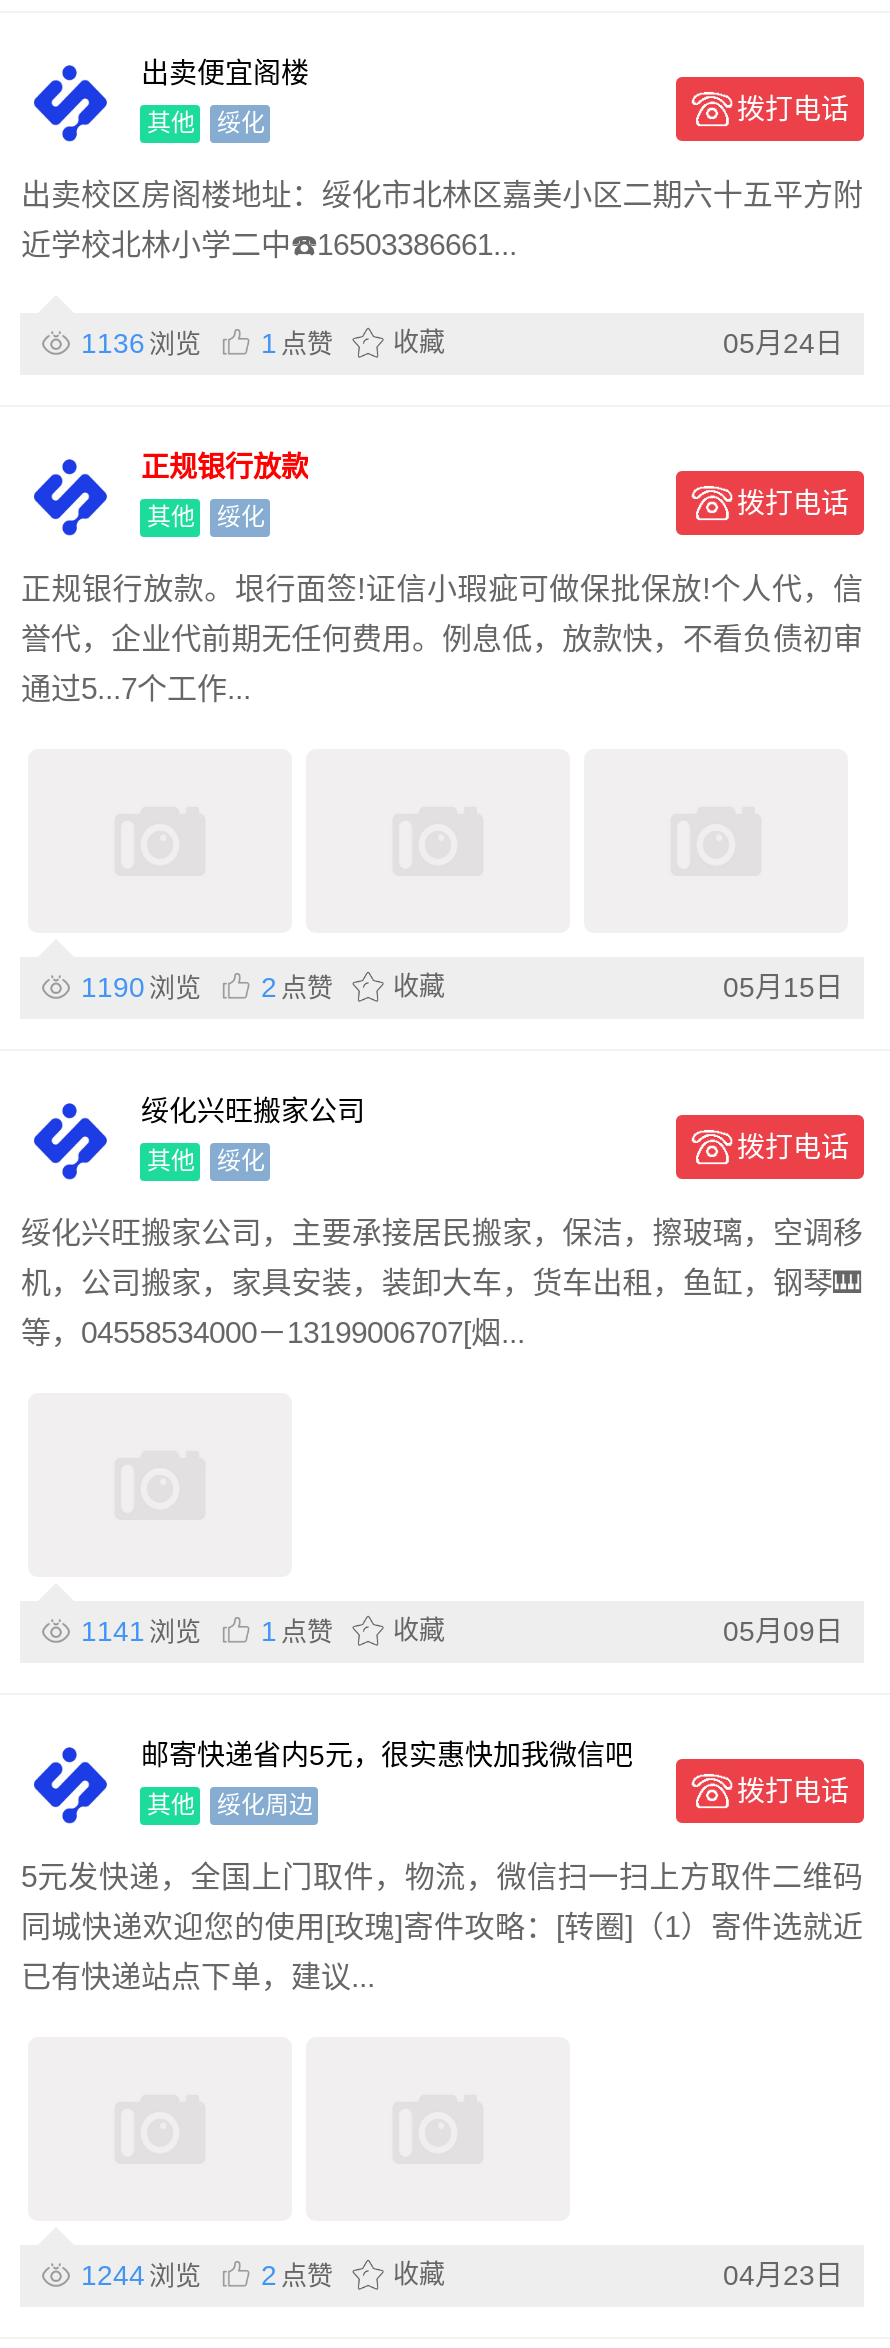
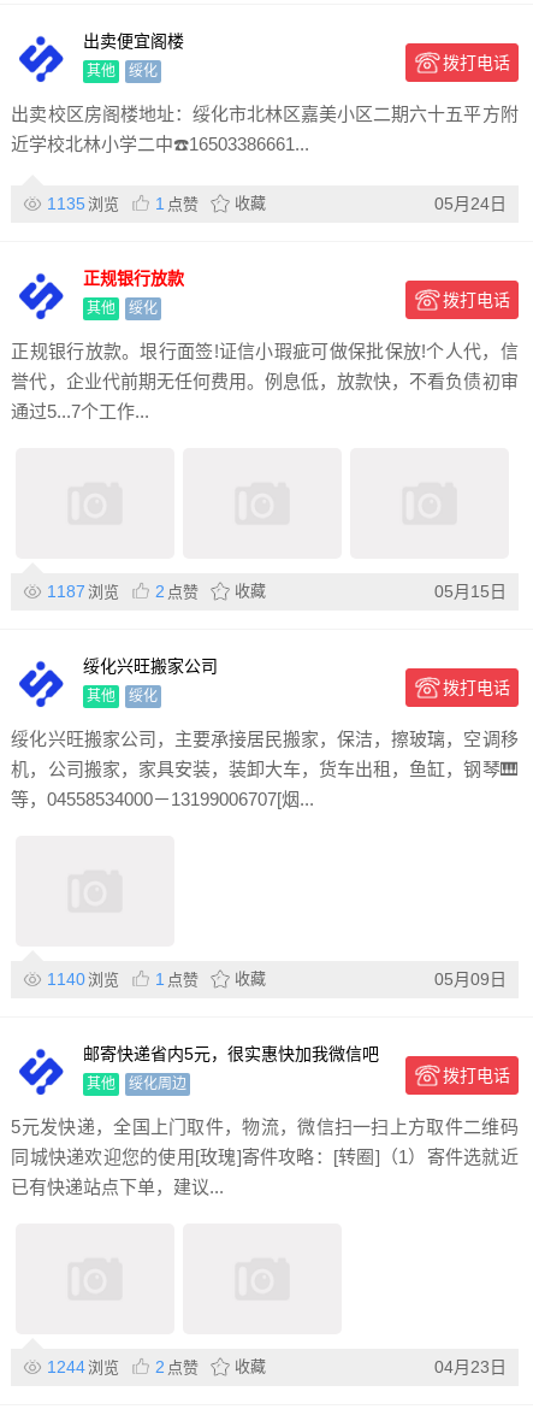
- 1136 浏览 1 点赞 收藏
+ 1135 浏览 1 点赞 收藏

- 1190 浏览 2 点赞 收藏
+ 1187 浏览 2 点赞 收藏

- 1141 浏览 1 点赞 收藏
+ 1140 浏览 1 点赞 收藏
